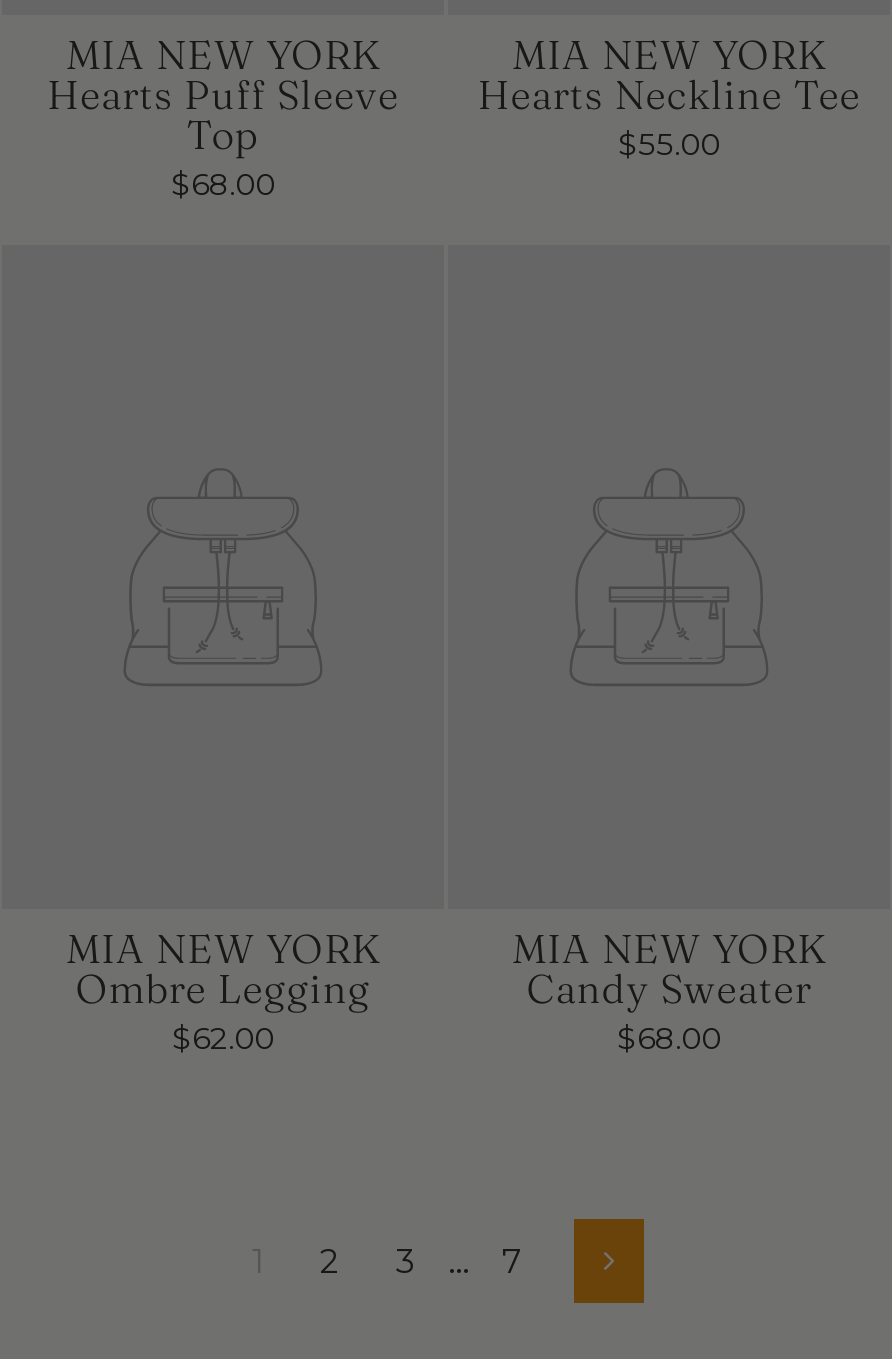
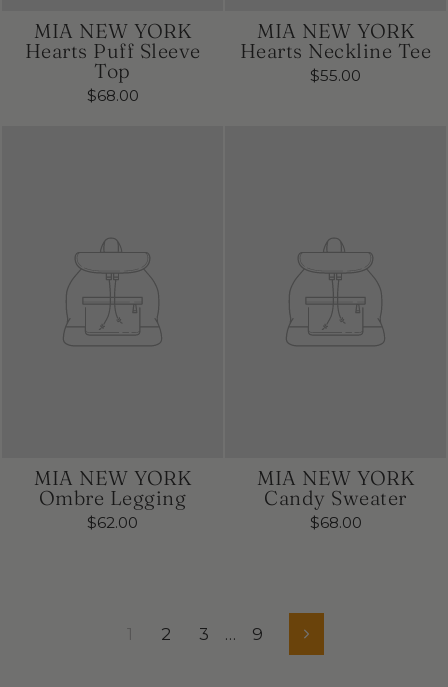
- 7
+ 9
